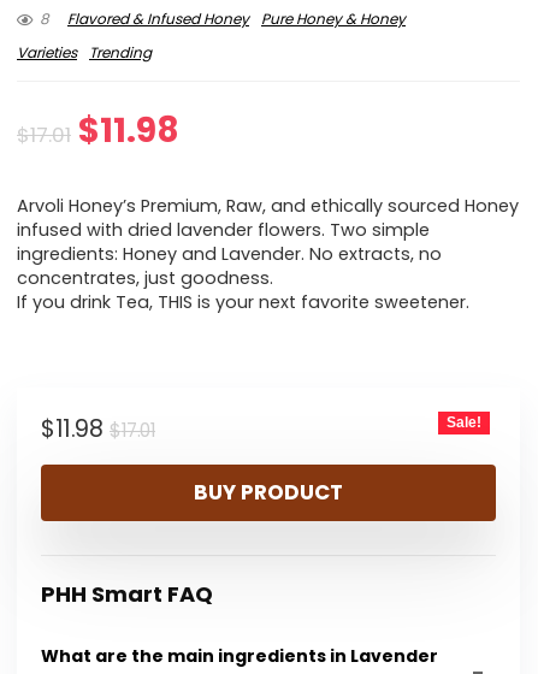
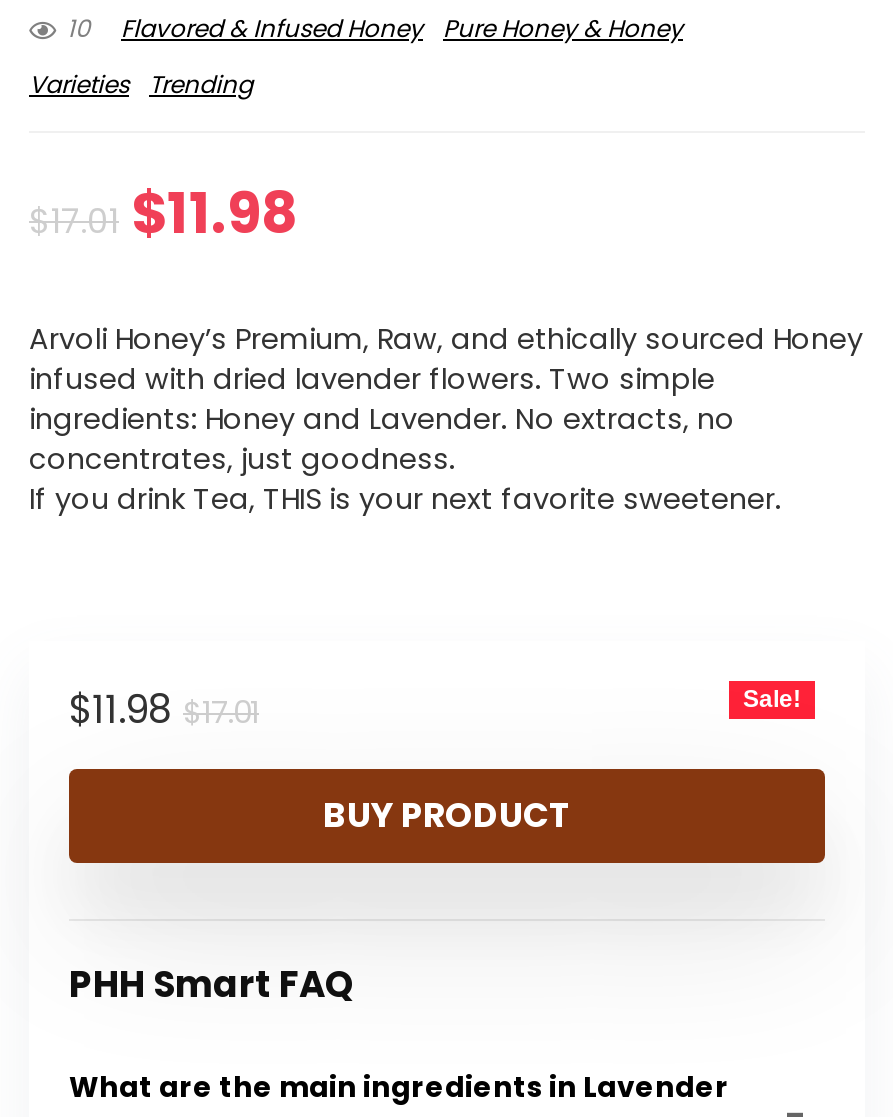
- 8 Flavored & Infused Honey Pure Honey & Honey
+ 10 Flavored & Infused Honey Pure Honey & Honey
